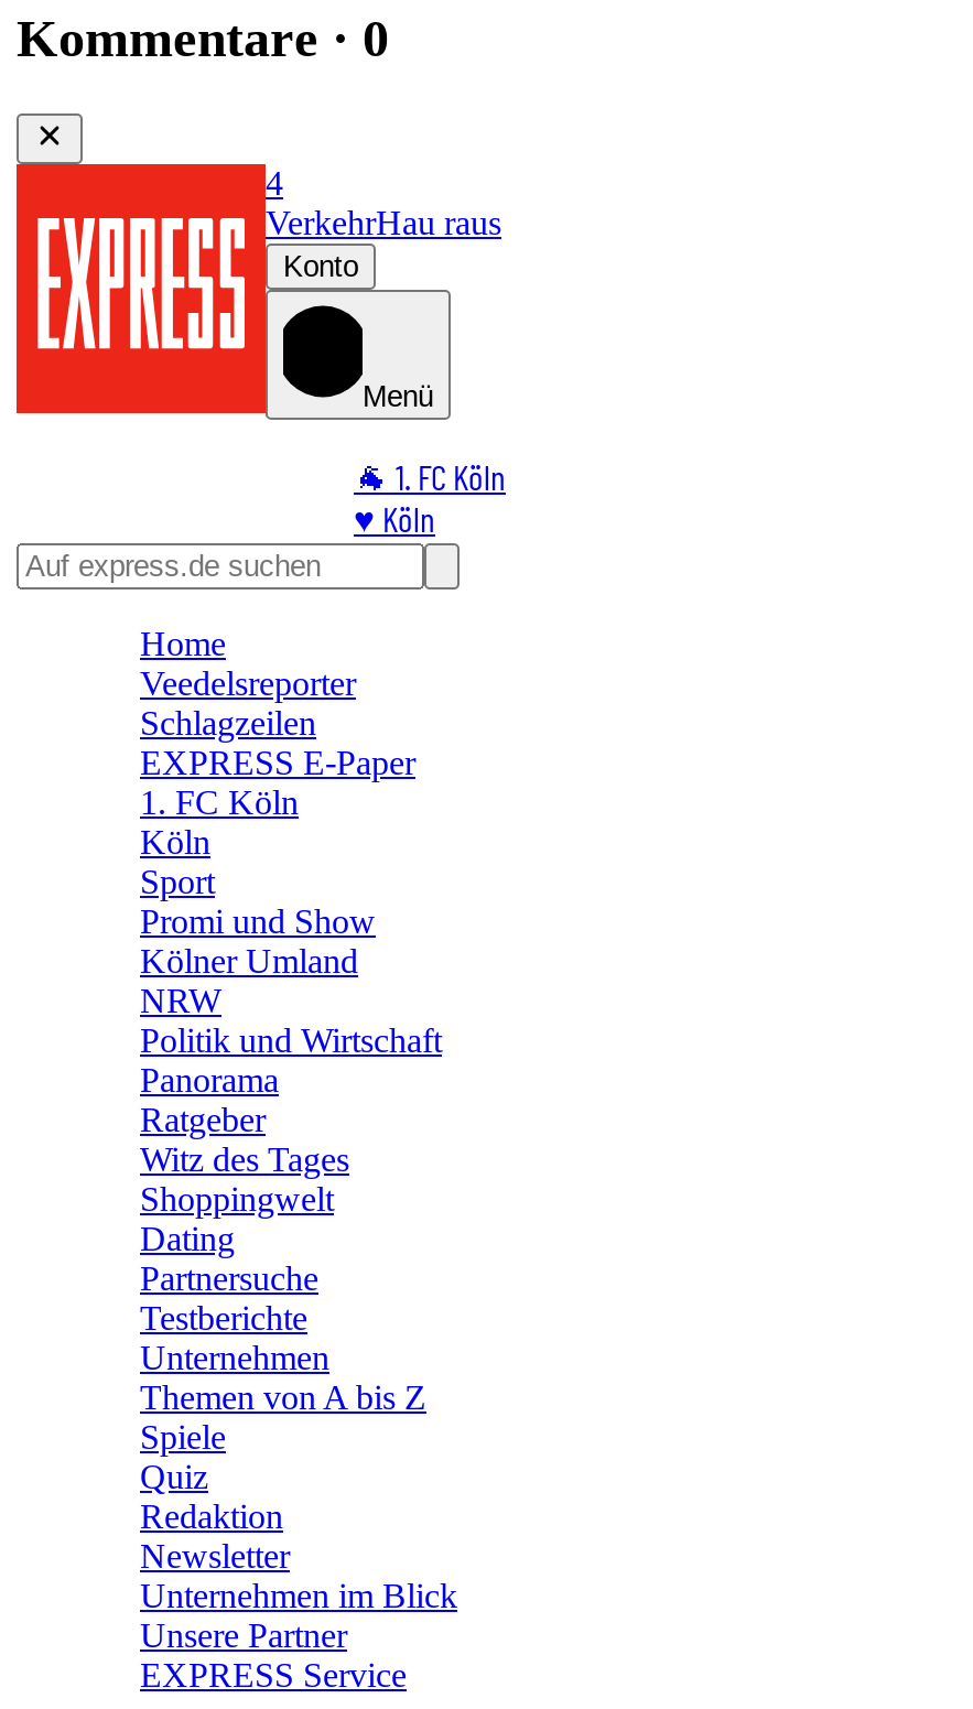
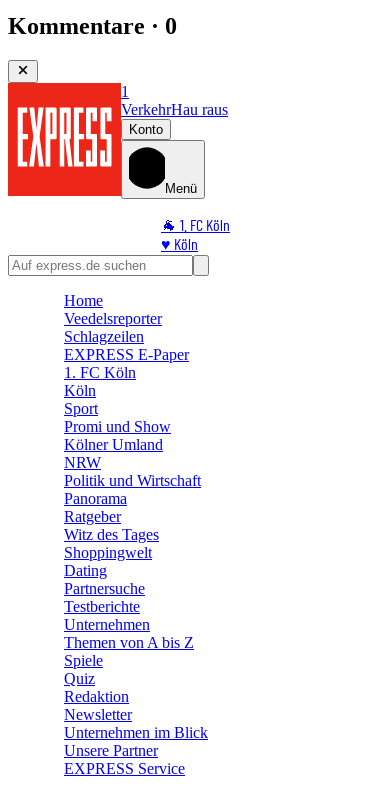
- 4
+ 1
